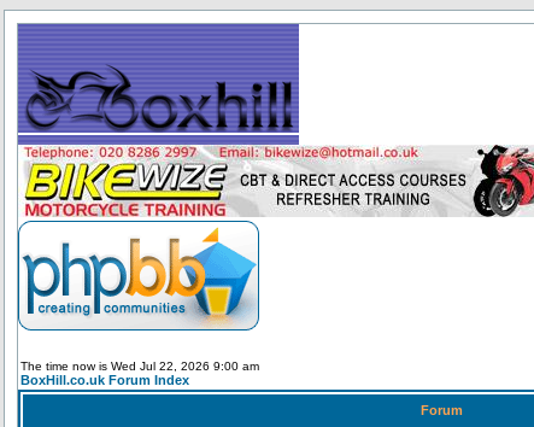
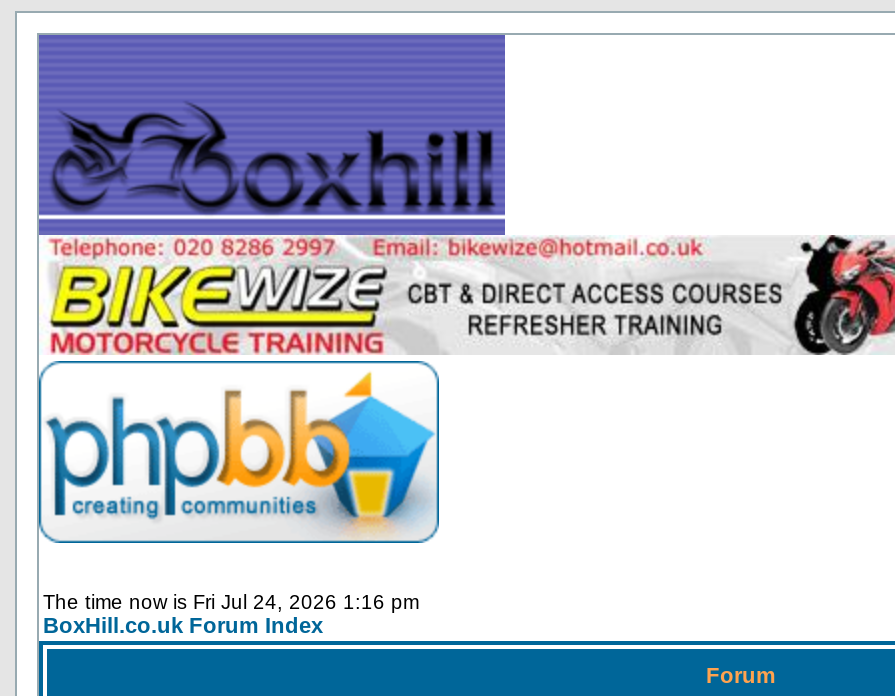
- The time now is Wed Jul 22, 2026 9:00 am
+ The time now is Fri Jul 24, 2026 1:16 pm
